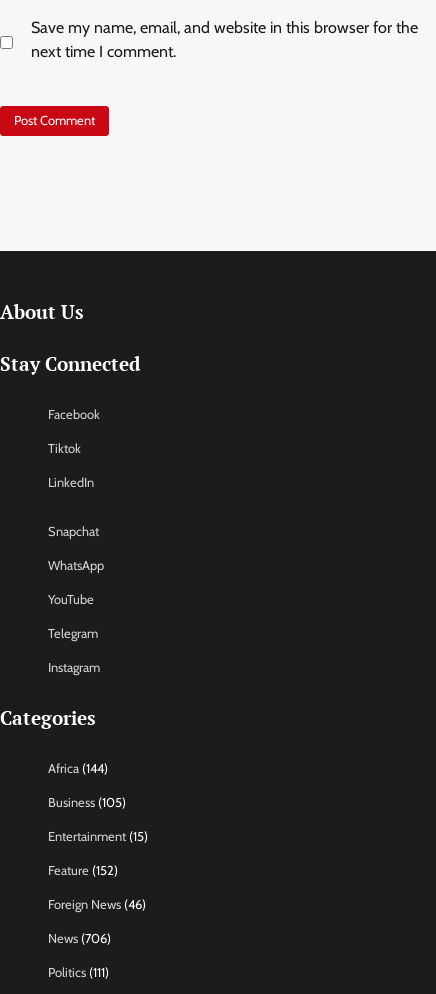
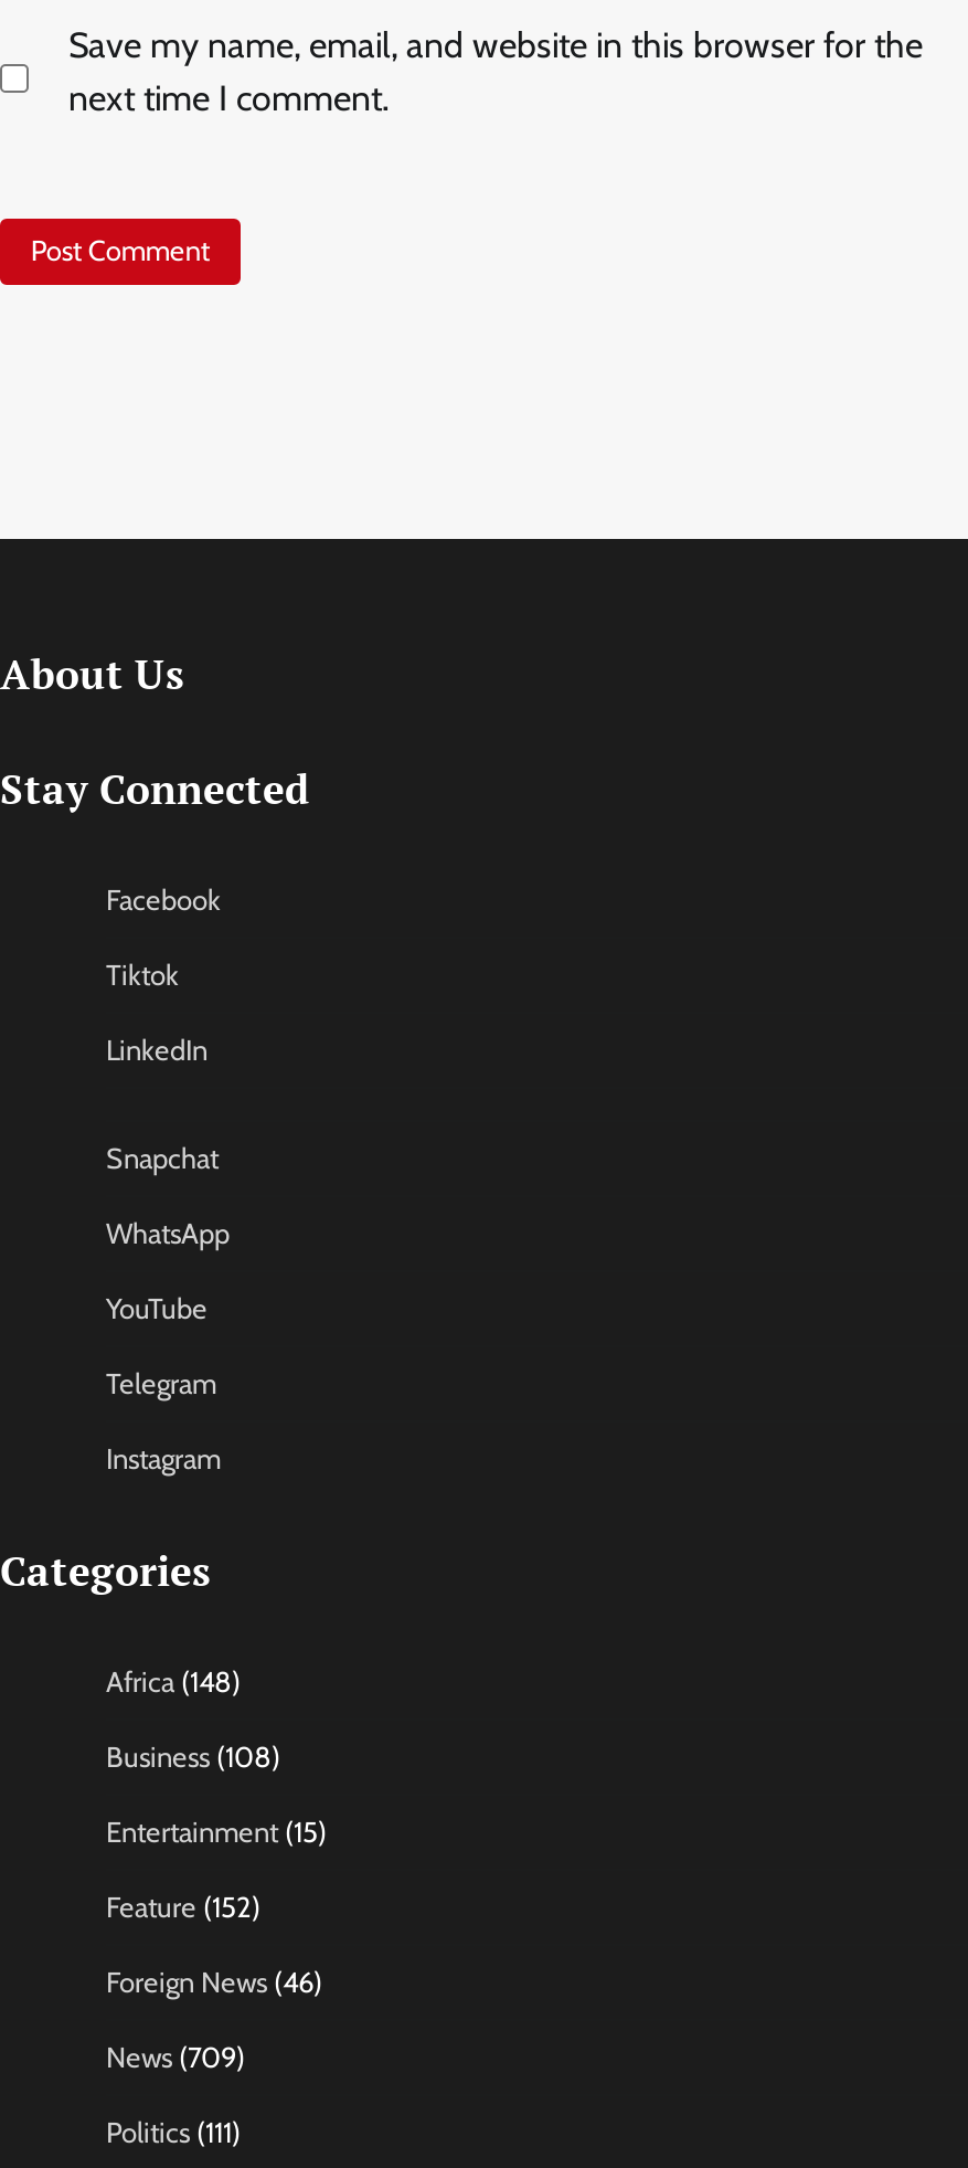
- Africa (144)
+ Africa (148)

- Business (105)
+ Business (108)

- News (706)
+ News (709)
